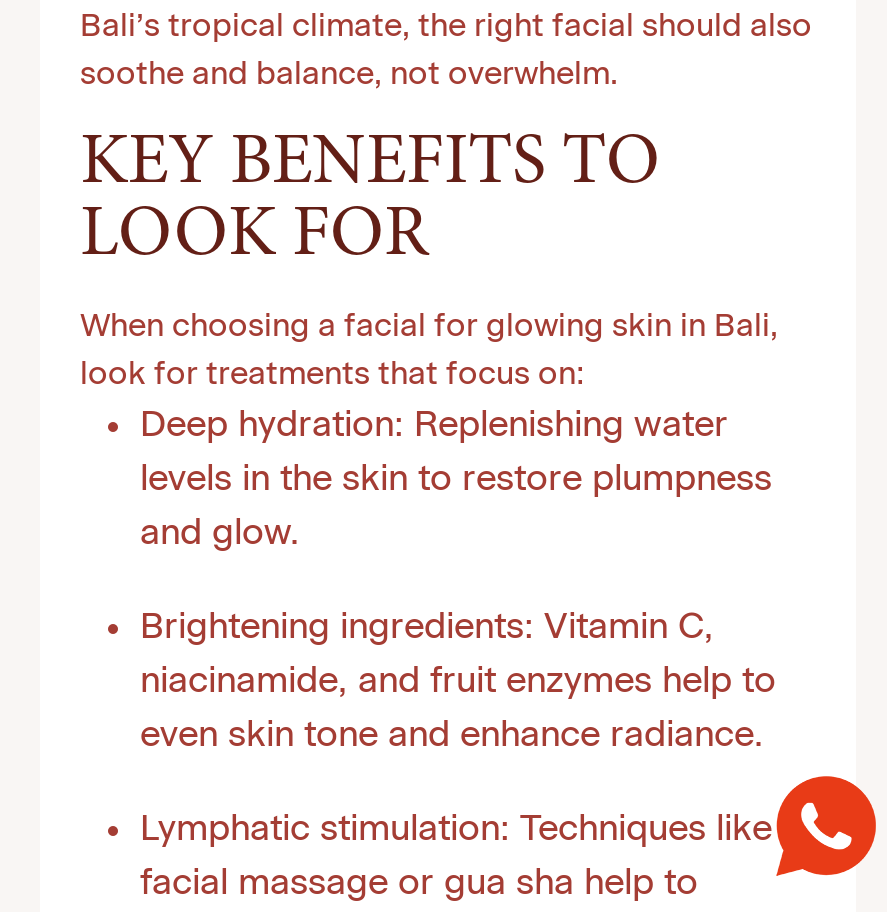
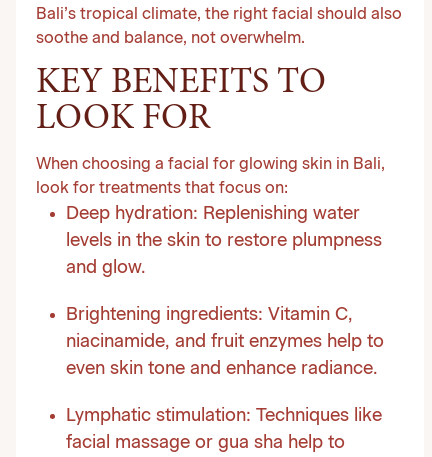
- [image]
